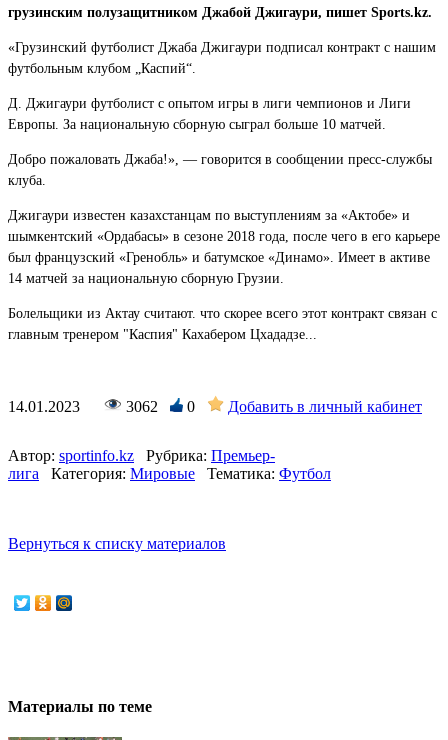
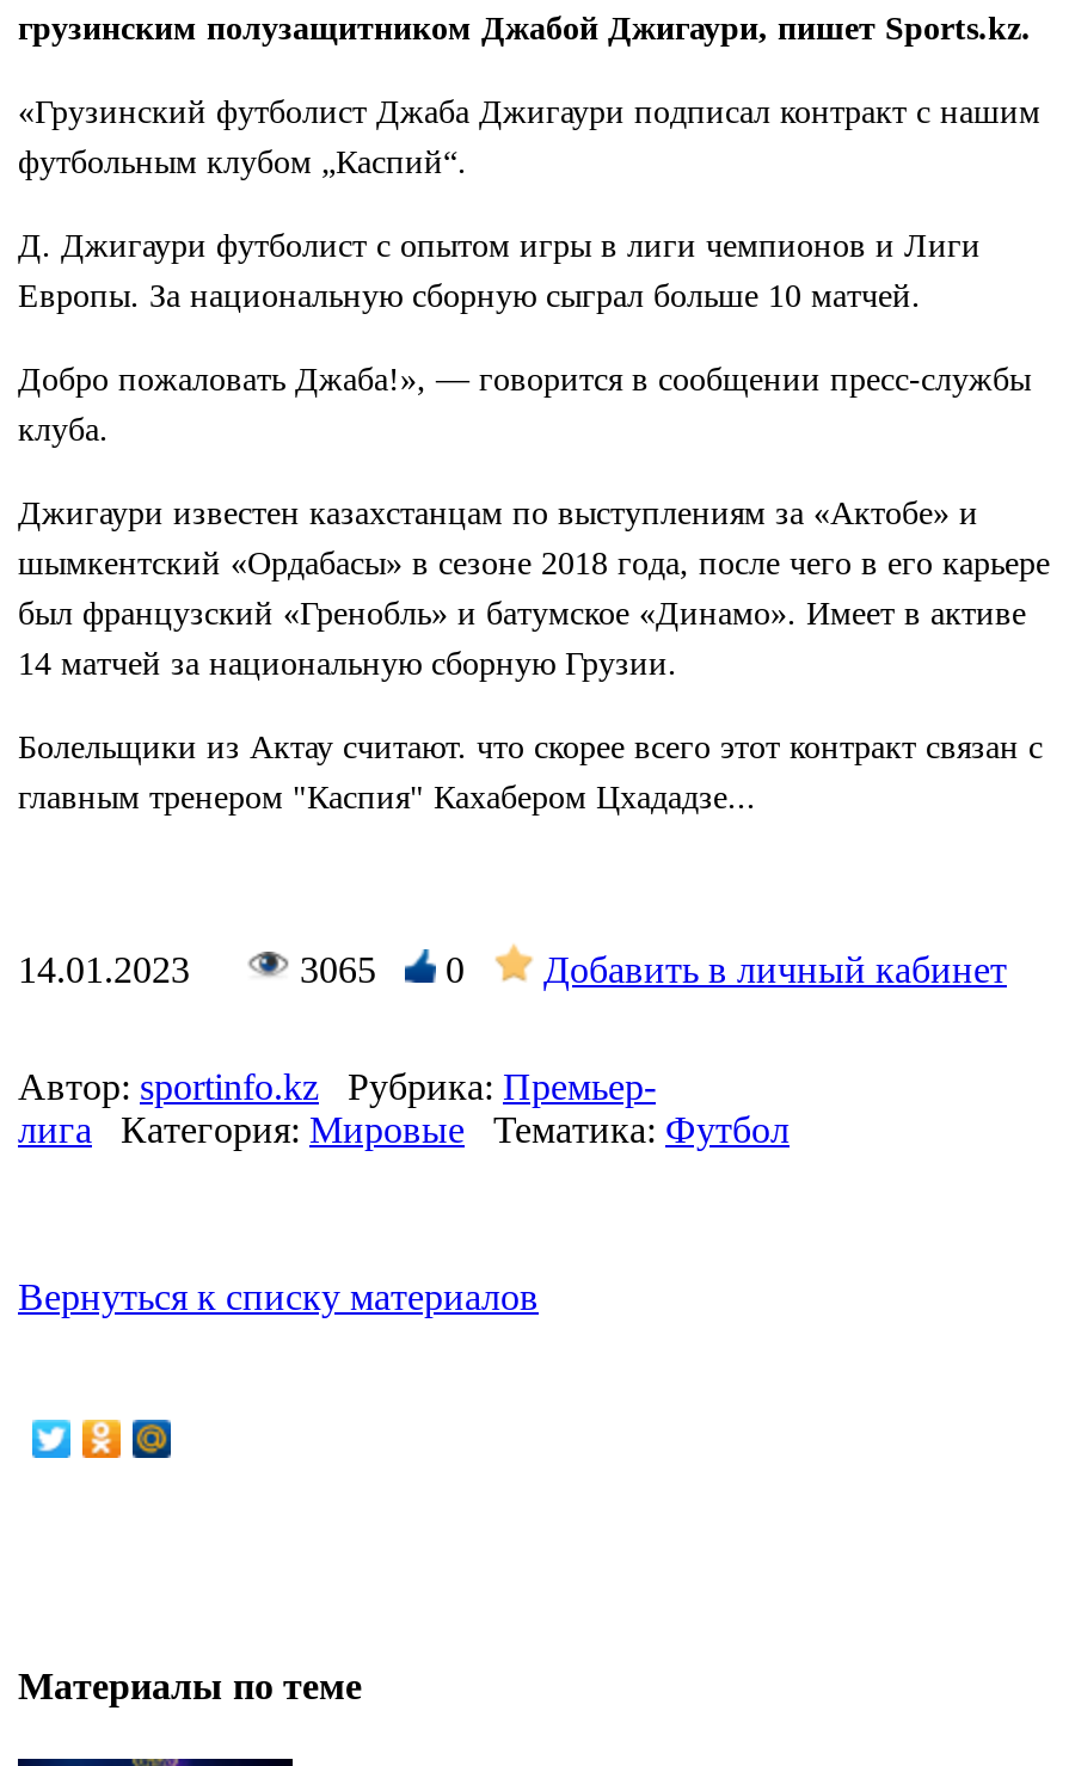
- 3062 0 Добавить в личный кабинет
+ 3065 0 Добавить в личный кабинет
